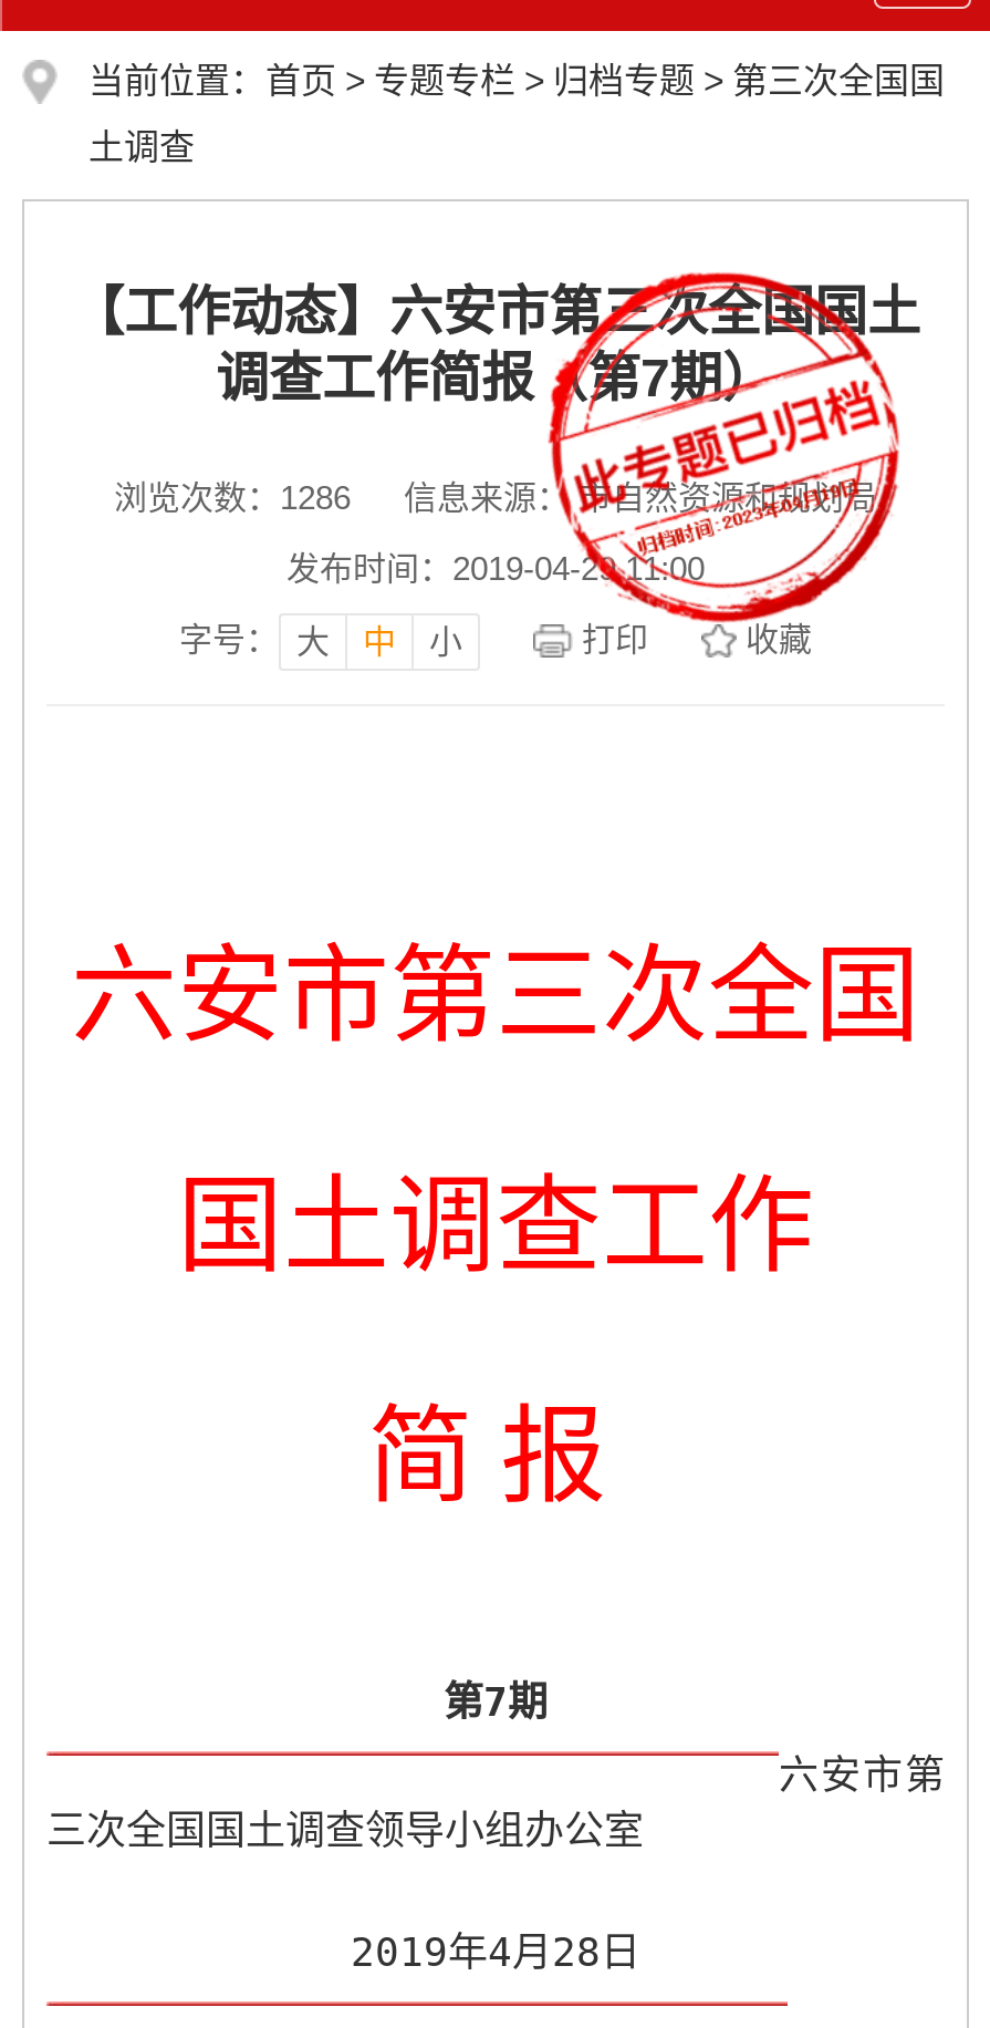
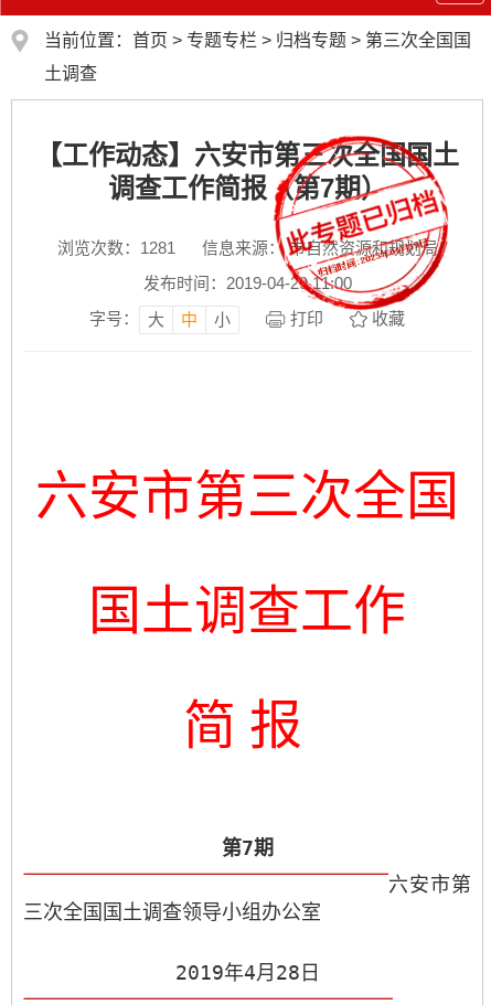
- 浏览次数：1286
+ 浏览次数：1281
